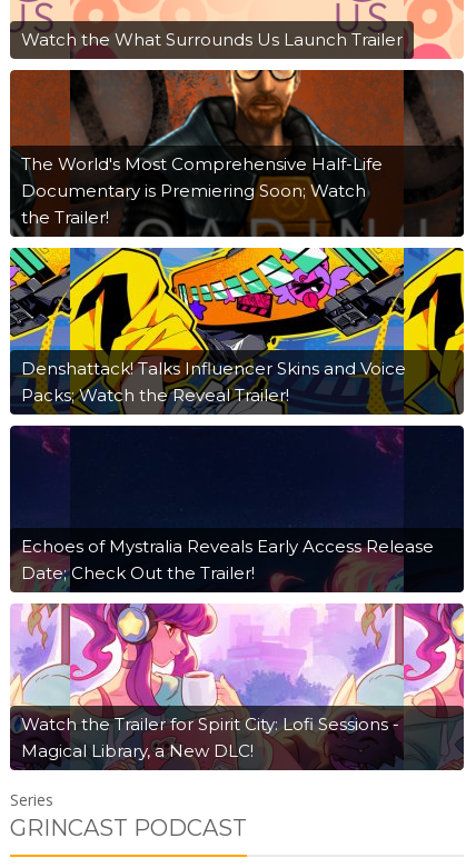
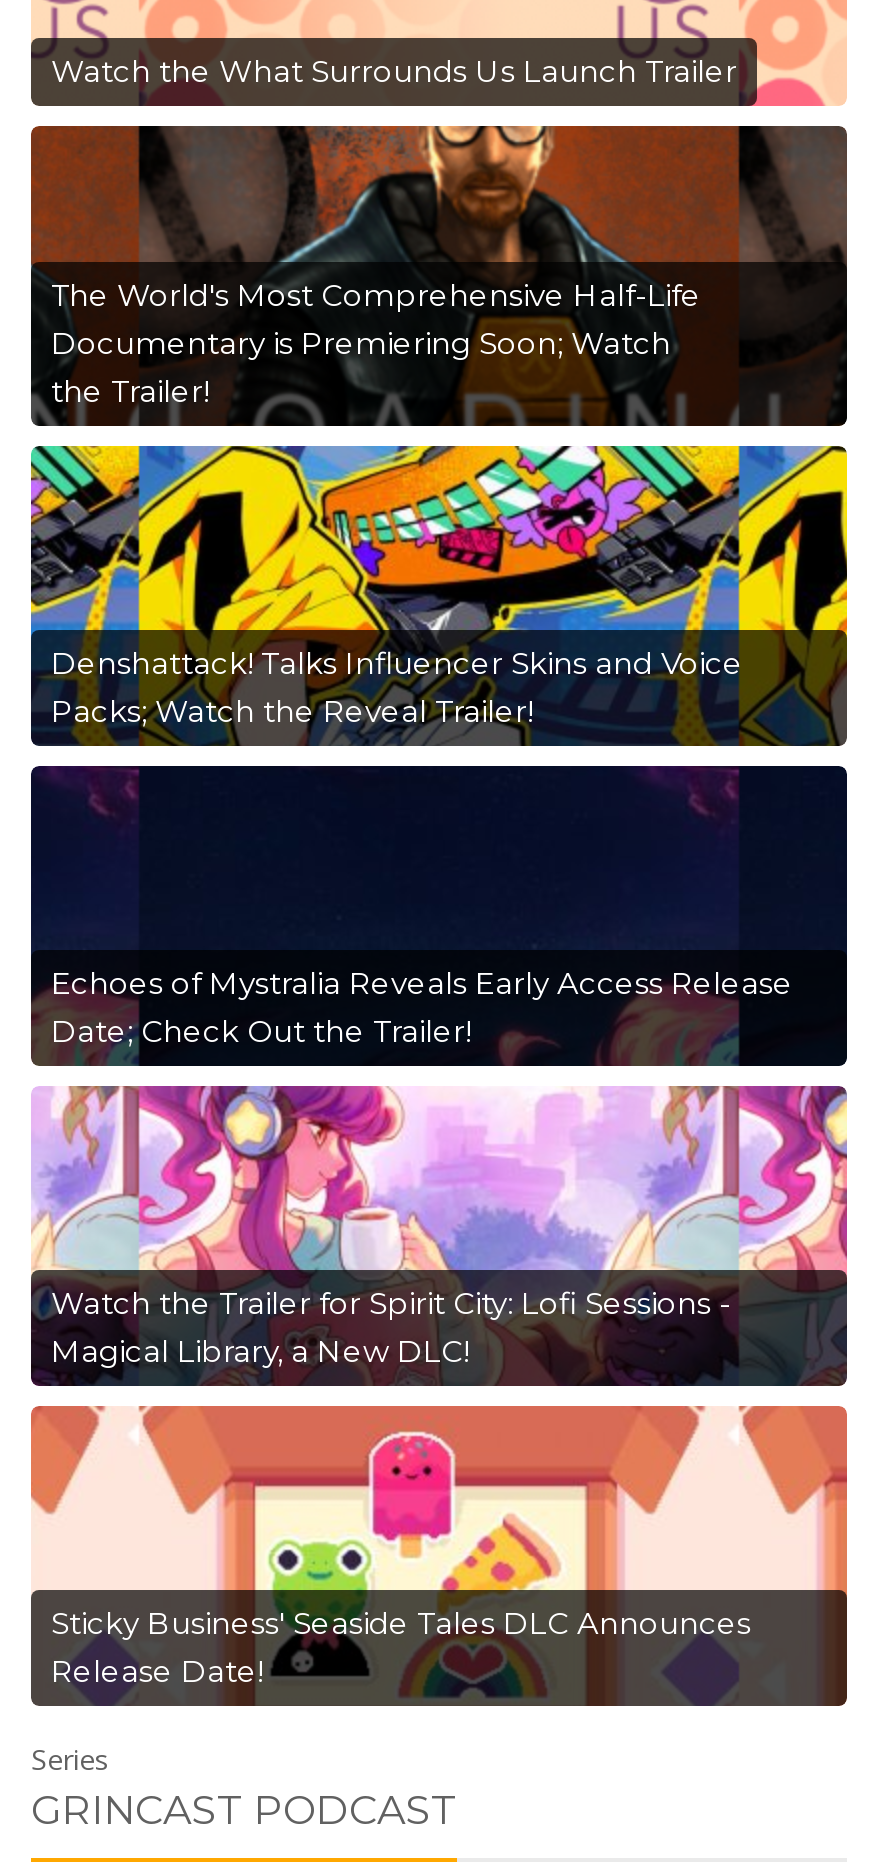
+ [image]
+ Sticky Business' Seaside Tales DLC Announces
+ Release Date!
